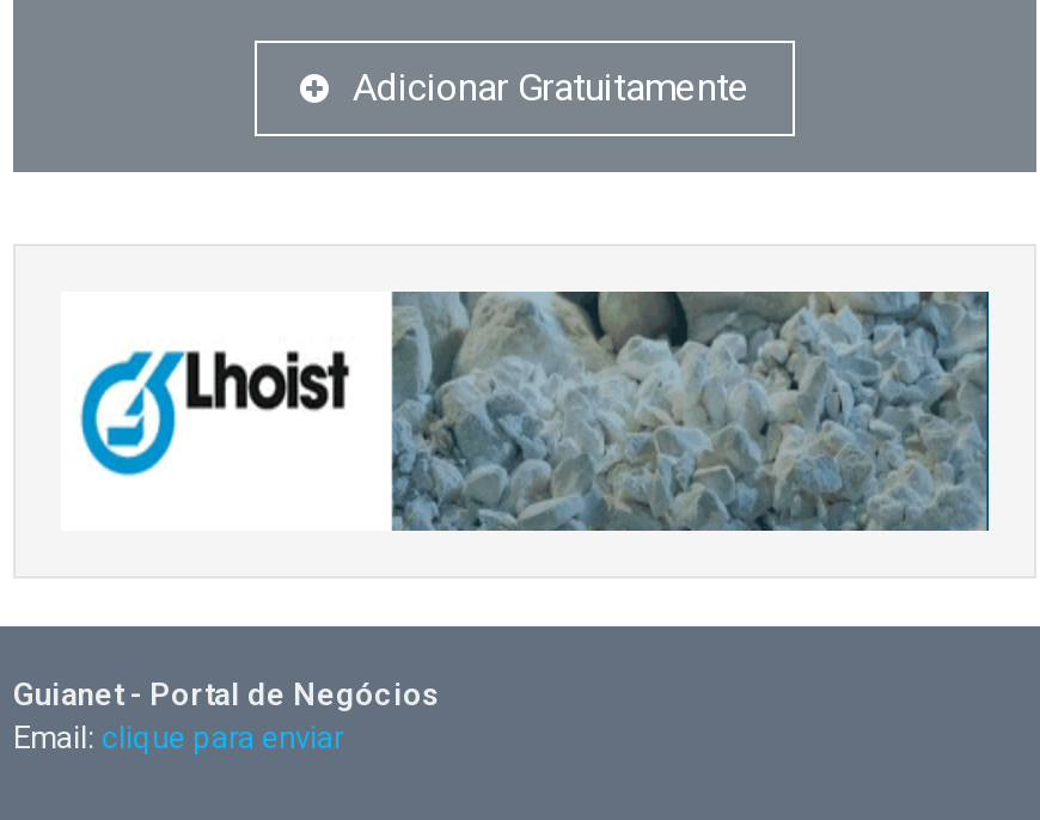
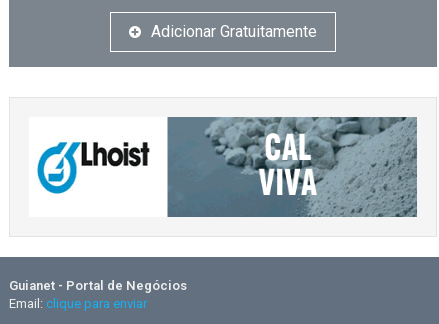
- [image]
+ [image]
